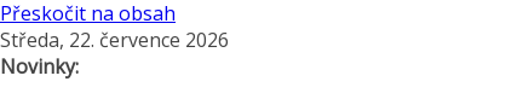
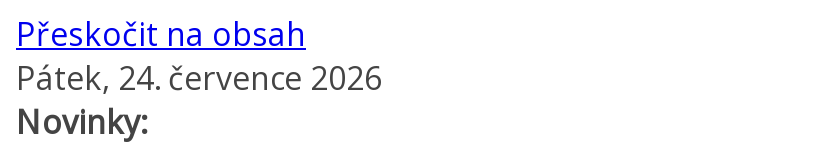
- Středa, 22. července 2026
+ Pátek, 24. července 2026
